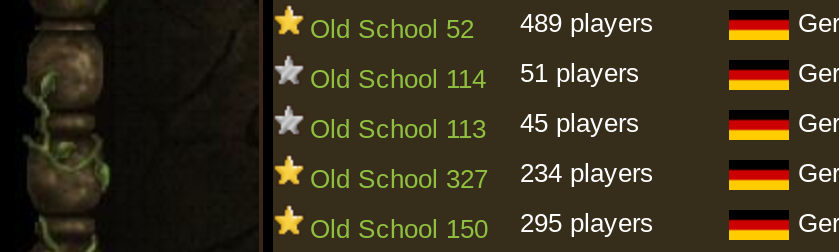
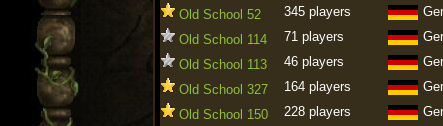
- Old School 52 489 players
+ Old School 52 345 players

- Old School 114 51 players
+ Old School 114 71 players

- Old School 113 45 players
+ Old School 113 46 players

- Old School 327 234 players
+ Old School 327 164 players

- Old School 150 295 players
+ Old School 150 228 players
